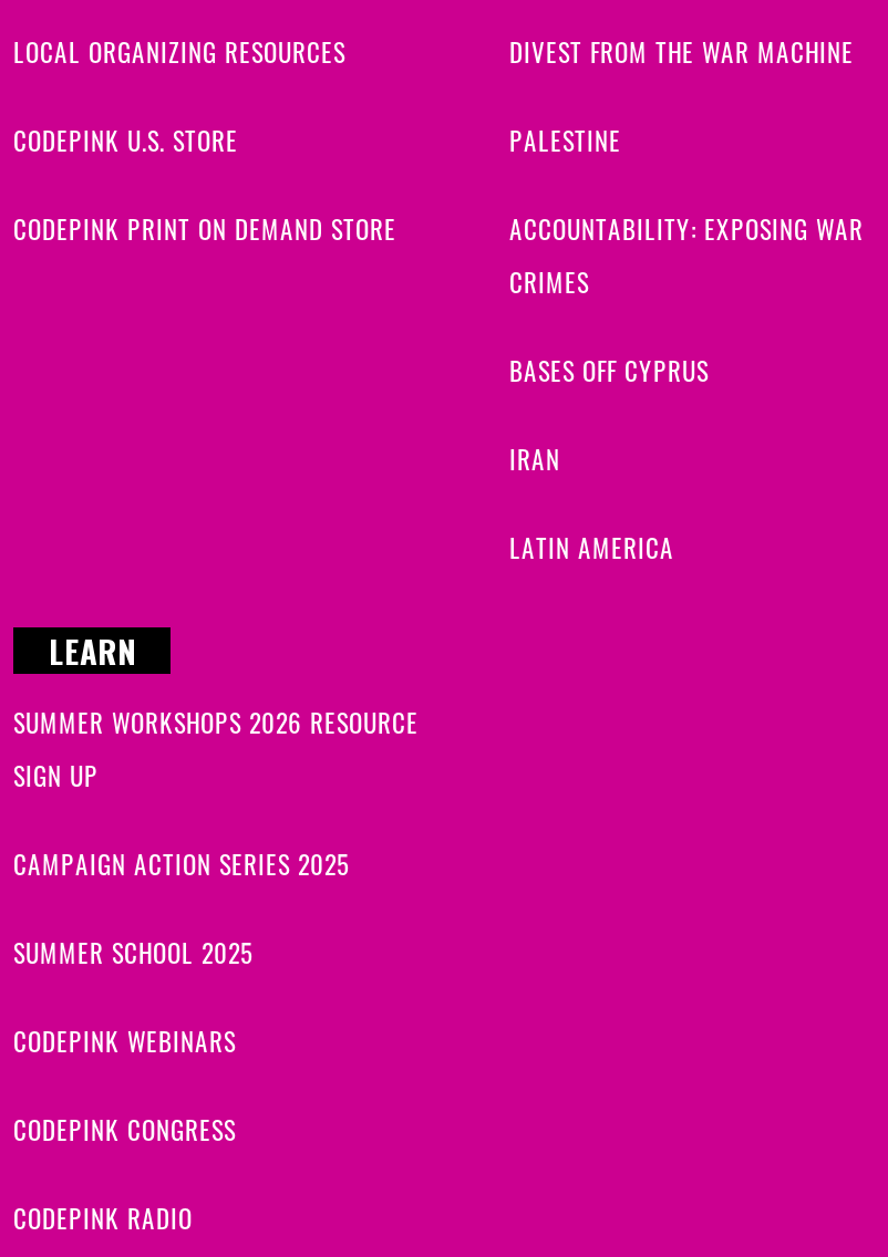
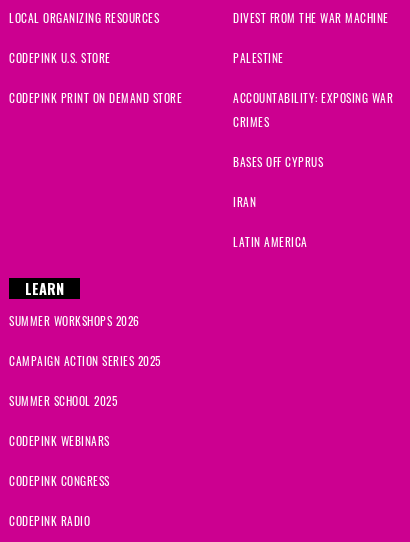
- SUMMER WORKSHOPS 2026 RESOURCE
- SIGN UP
+ SUMMER WORKSHOPS 2026
